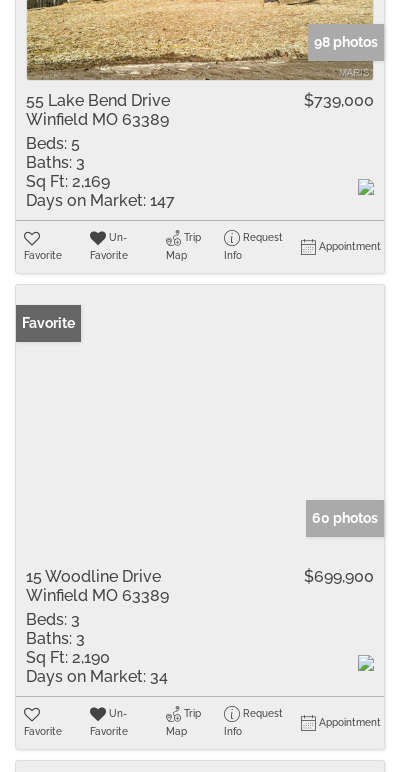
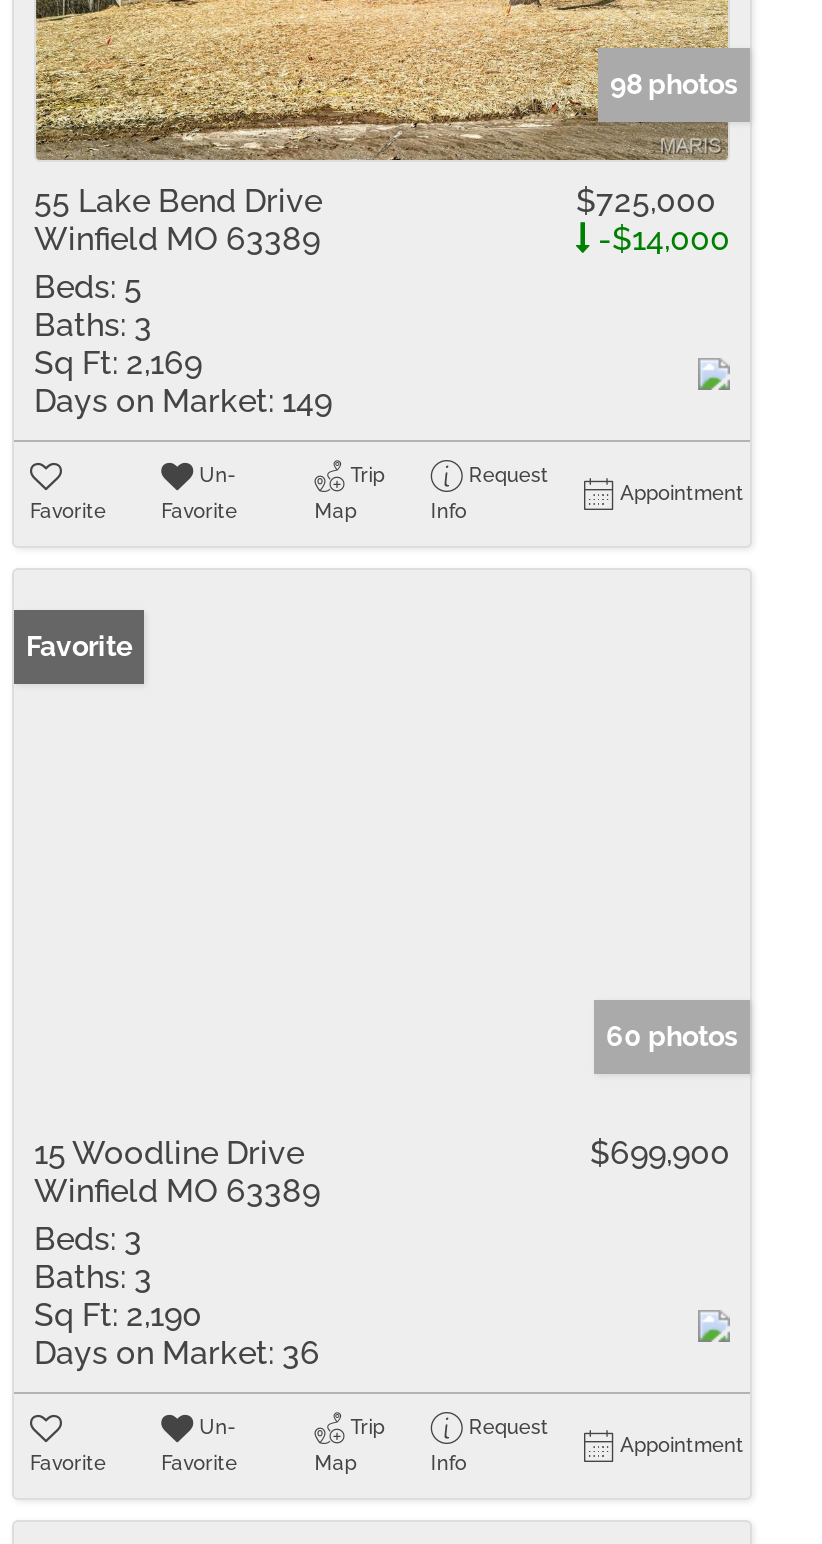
- $739,000
+ $725,000
+ -$14,000

- Days on Market: 147
+ Days on Market: 149

- Days on Market: 34
+ Days on Market: 36
